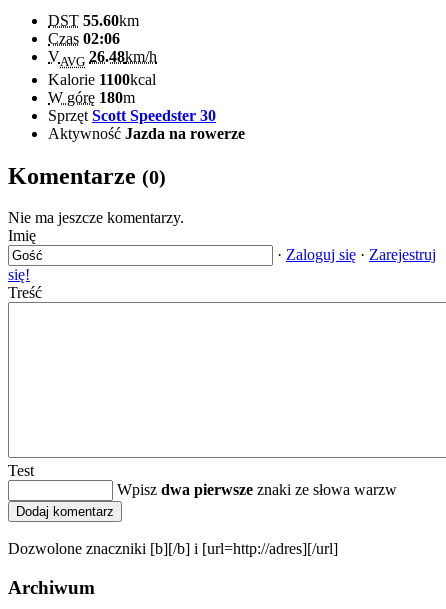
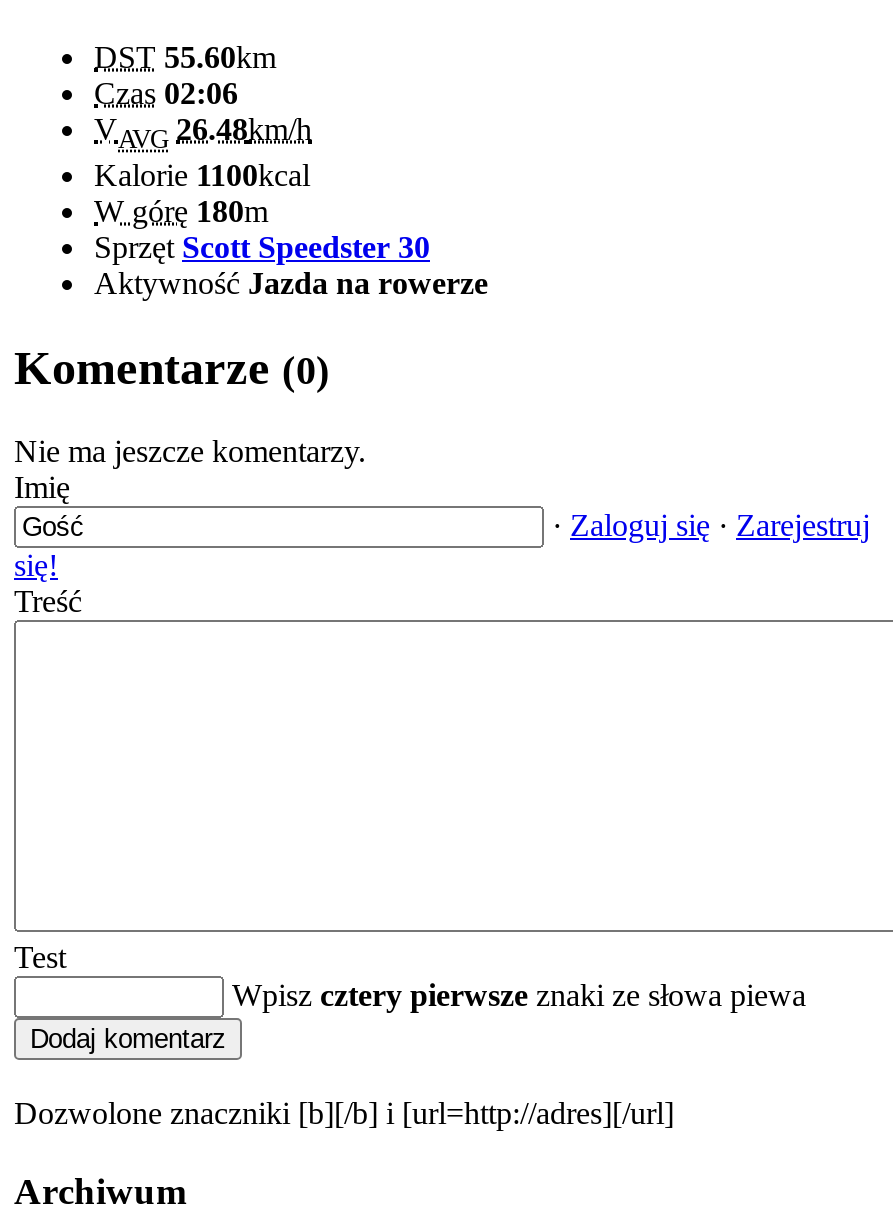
- Wpisz dwa pierwsze znaki ze słowa warzw
+ Wpisz cztery pierwsze znaki ze słowa piewa
